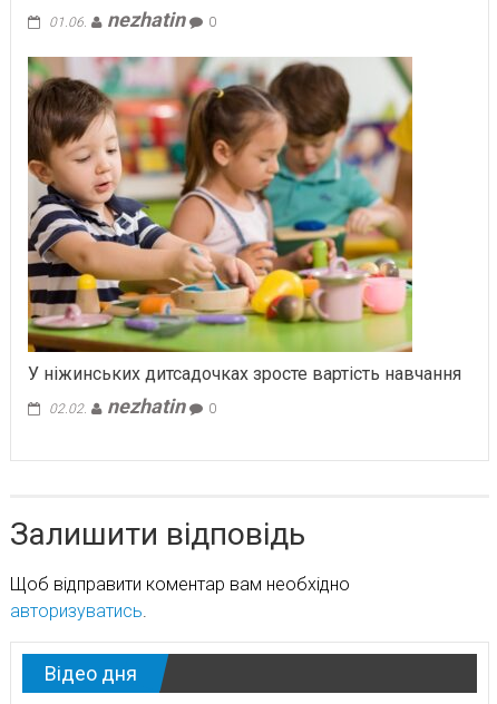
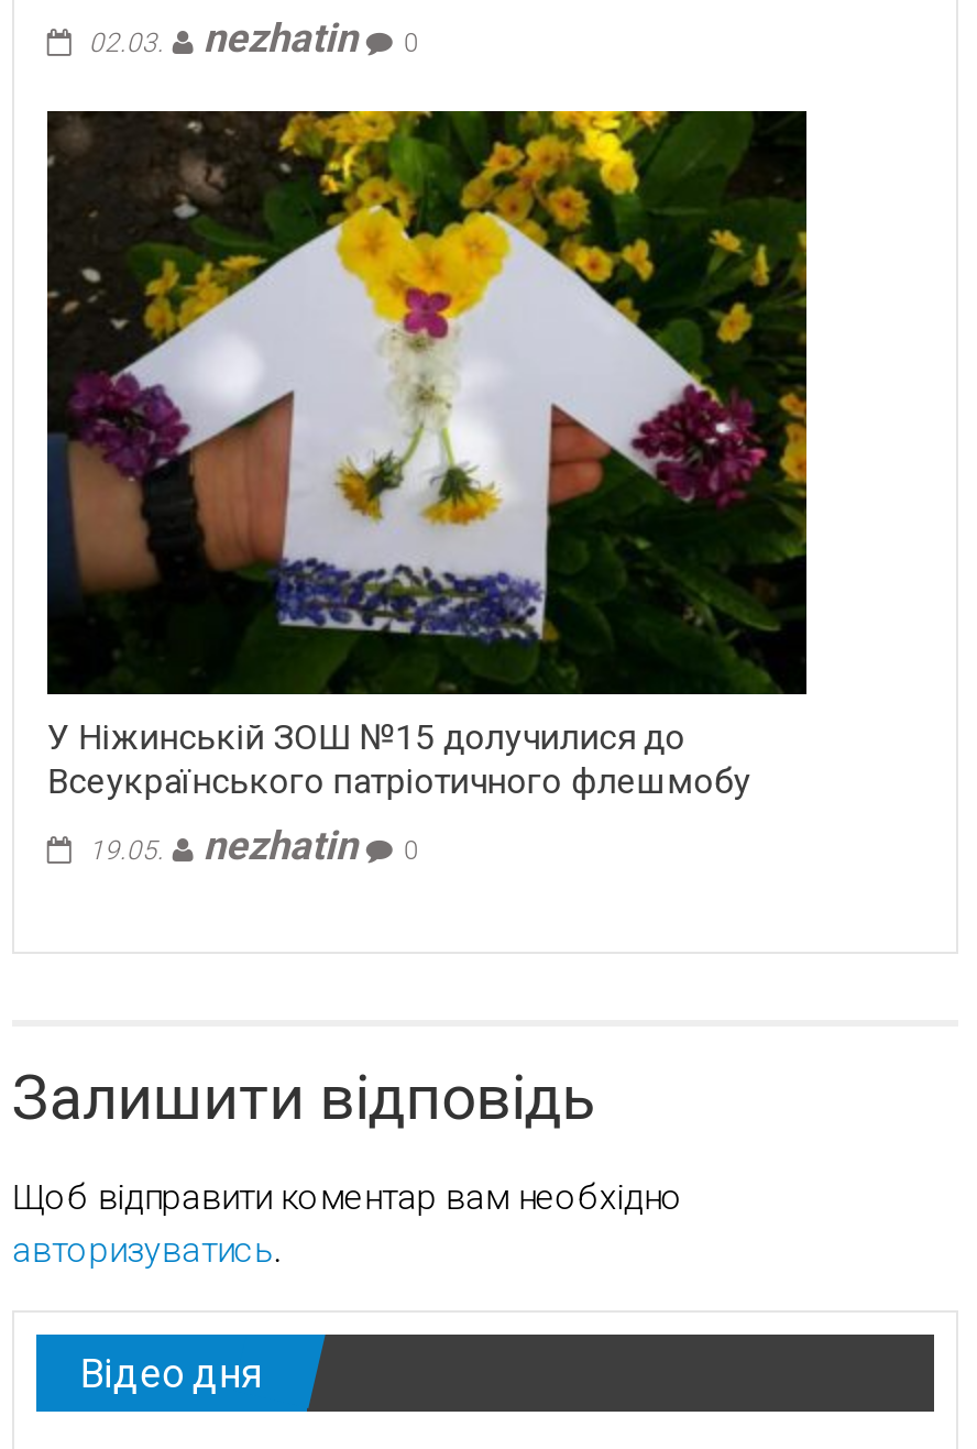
- 01.06. nezhatin 0
+ 02.03. nezhatin 0

- [image]
- У ніжинських дитсадочках зросте вартість навчання
+ [image]
+ У Ніжинській ЗОШ №15 долучилися до
+ Всеукраїнського патріотичного флешмобу

- 02.02. nezhatin 0
+ 19.05. nezhatin 0
